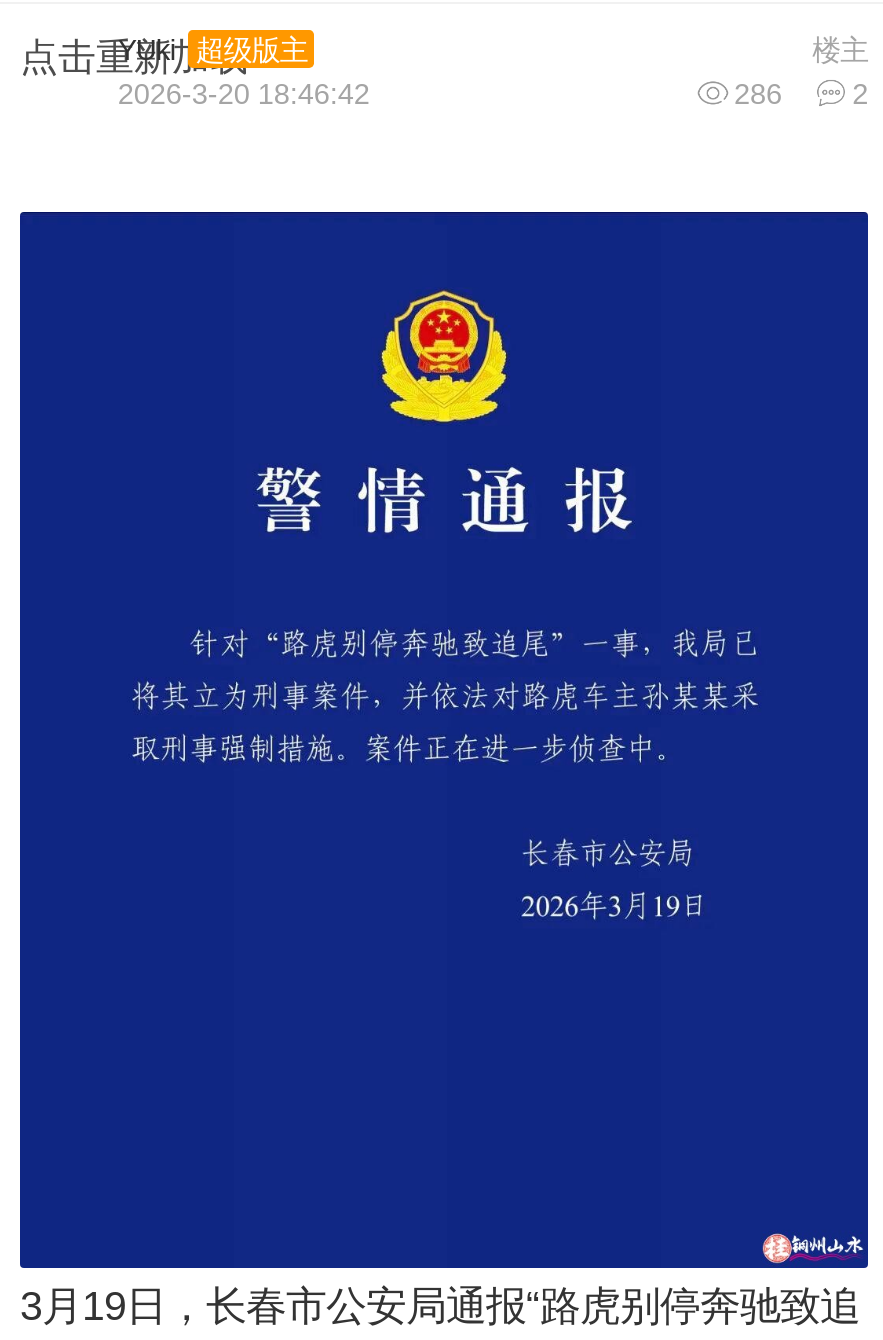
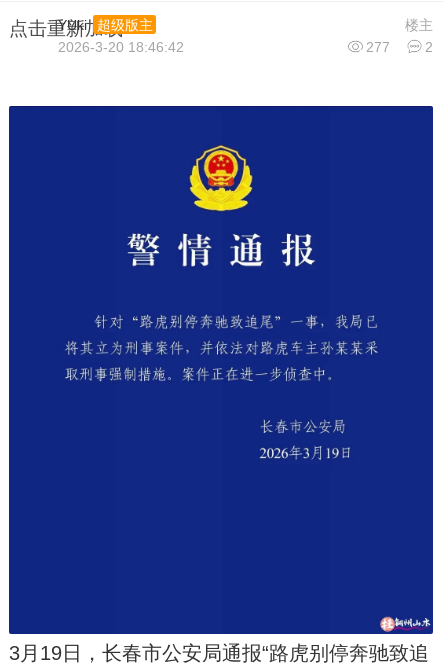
- 286 2
+ 277 2
